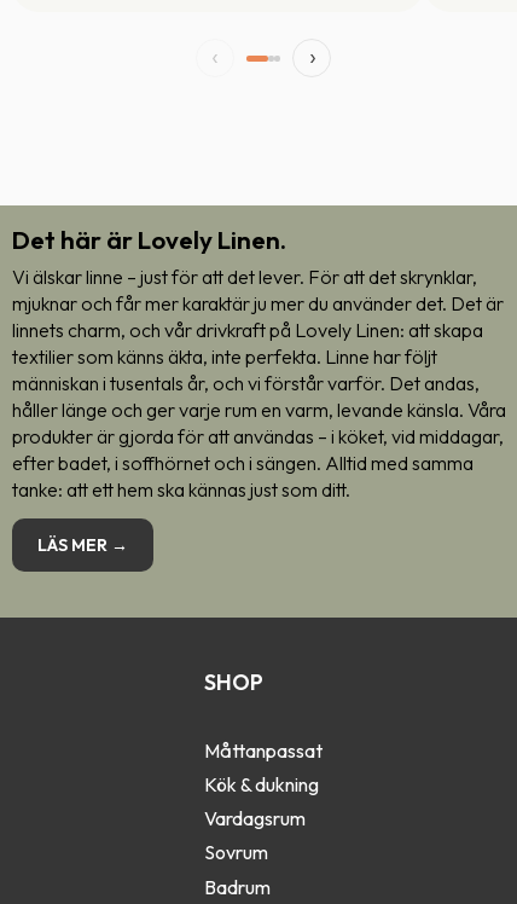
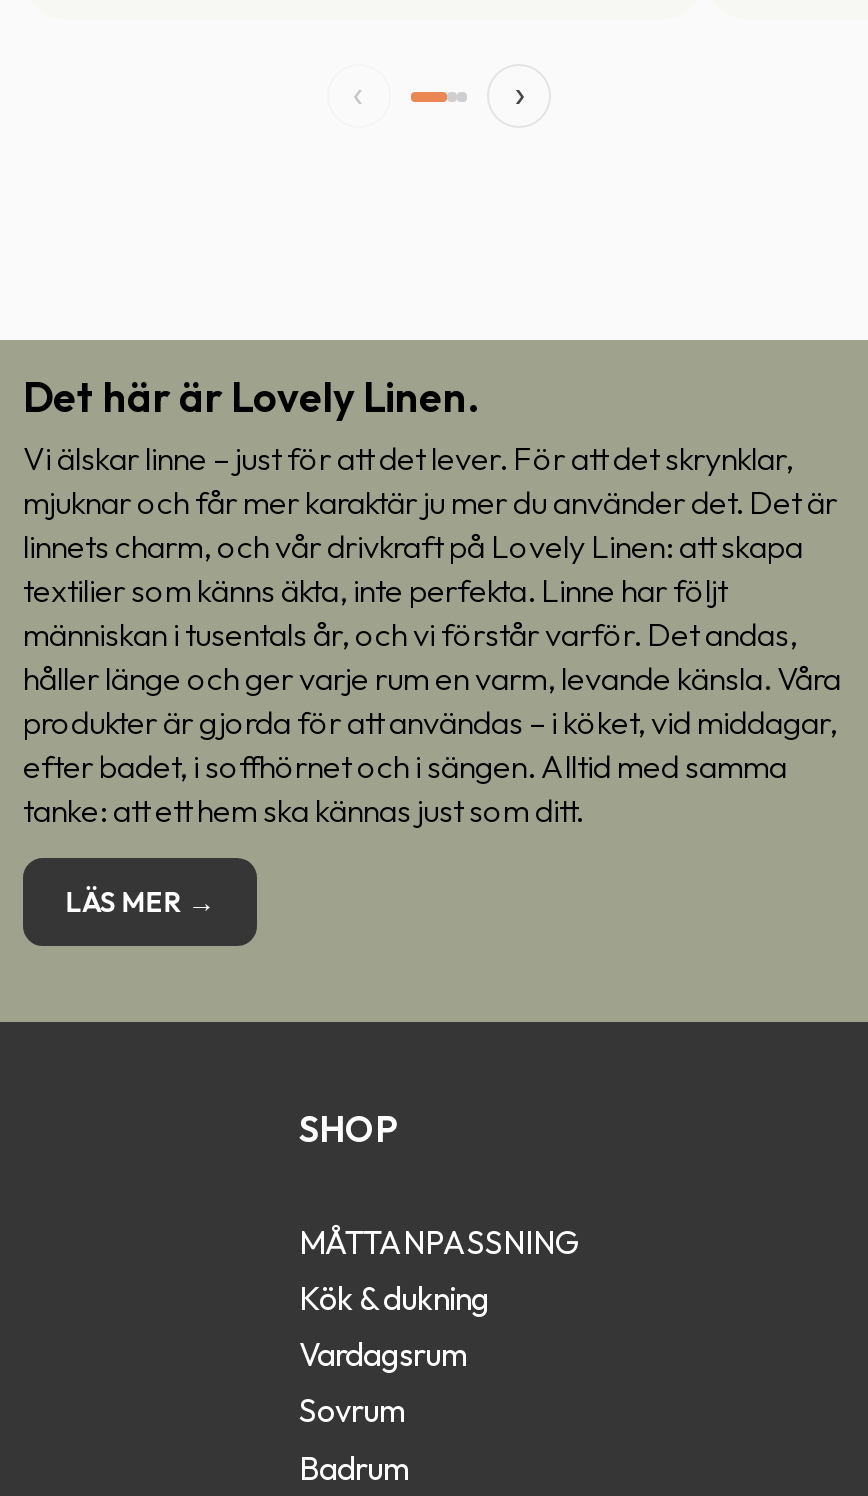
- Måttanpassat
+ MÅTTANPASSNING
